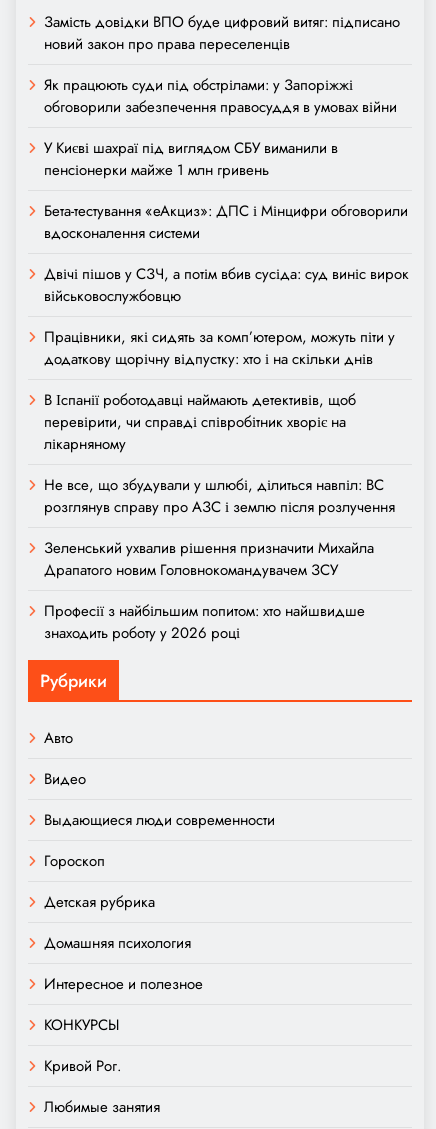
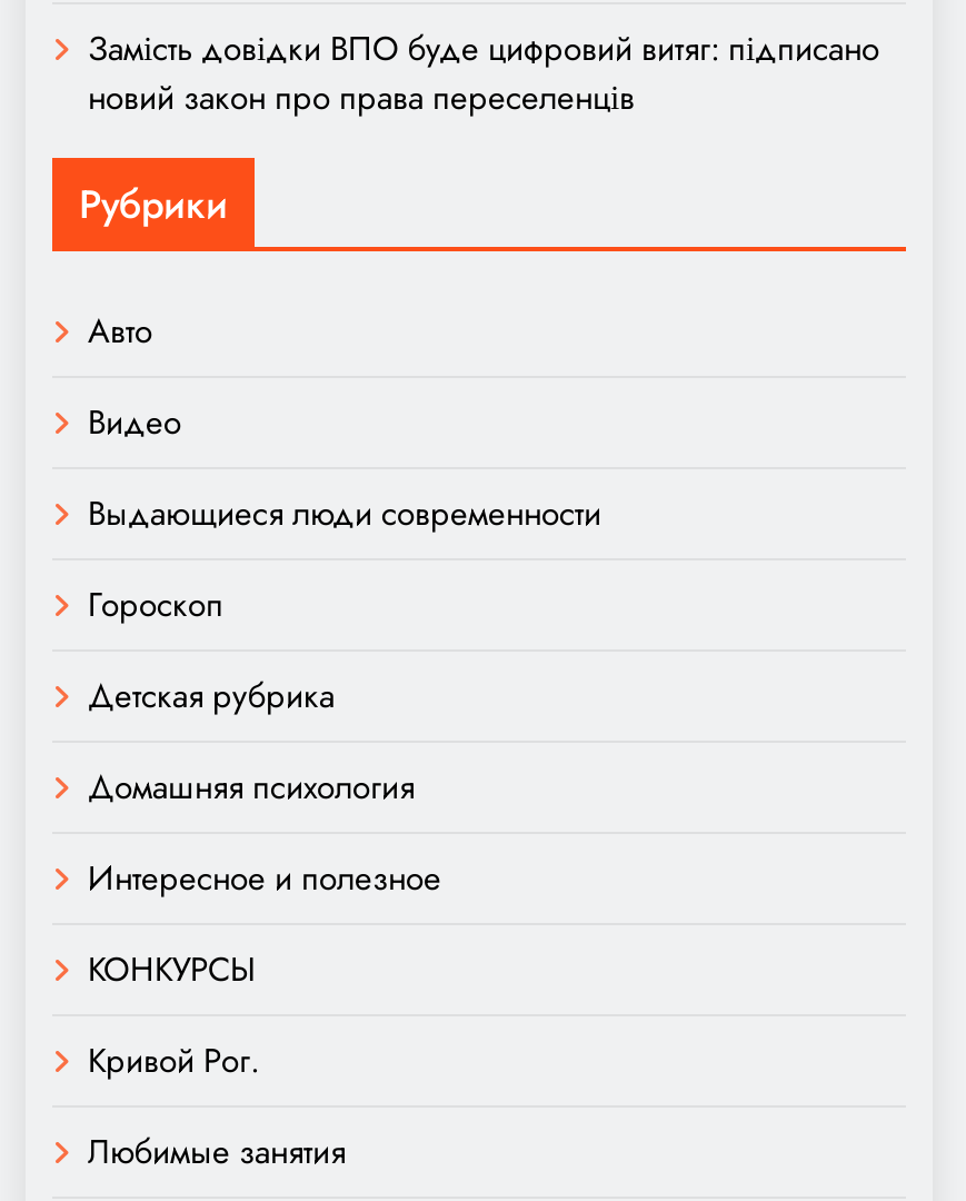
- Як працюють суди під обстрілами: у Запоріжжі
- обговорили забезпечення правосуддя в умовах війни
- У Києві шахраї під виглядом СБУ виманили в
- пенсіонерки майже 1 млн гривень
- Бета-тестування «еАкциз»: ДПС і Мінцифри обговорили
- вдосконалення системи
- Двічі пішов у СЗЧ, а потім вбив сусіда: суд виніс вирок
- військовослужбовцю
- Працівники, які сидять за комп’ютером, можуть піти у
- додаткову щорічну відпустку: хто і на скільки днів
- В Іспанії роботодавці наймають детективів, щоб
- перевірити, чи справді співробітник хворіє на
- лікарняному
- Не все, що збудували у шлюбі, ділиться навпіл: ВС
- розглянув справу про АЗС і землю після розлучення
- Зеленський ухвалив рішення призначити Михайла
- Драпатого новим Головнокомандувачем ЗСУ
- Професії з найбільшим попитом: хто найшвидше
- знаходить роботу у 2026 році
